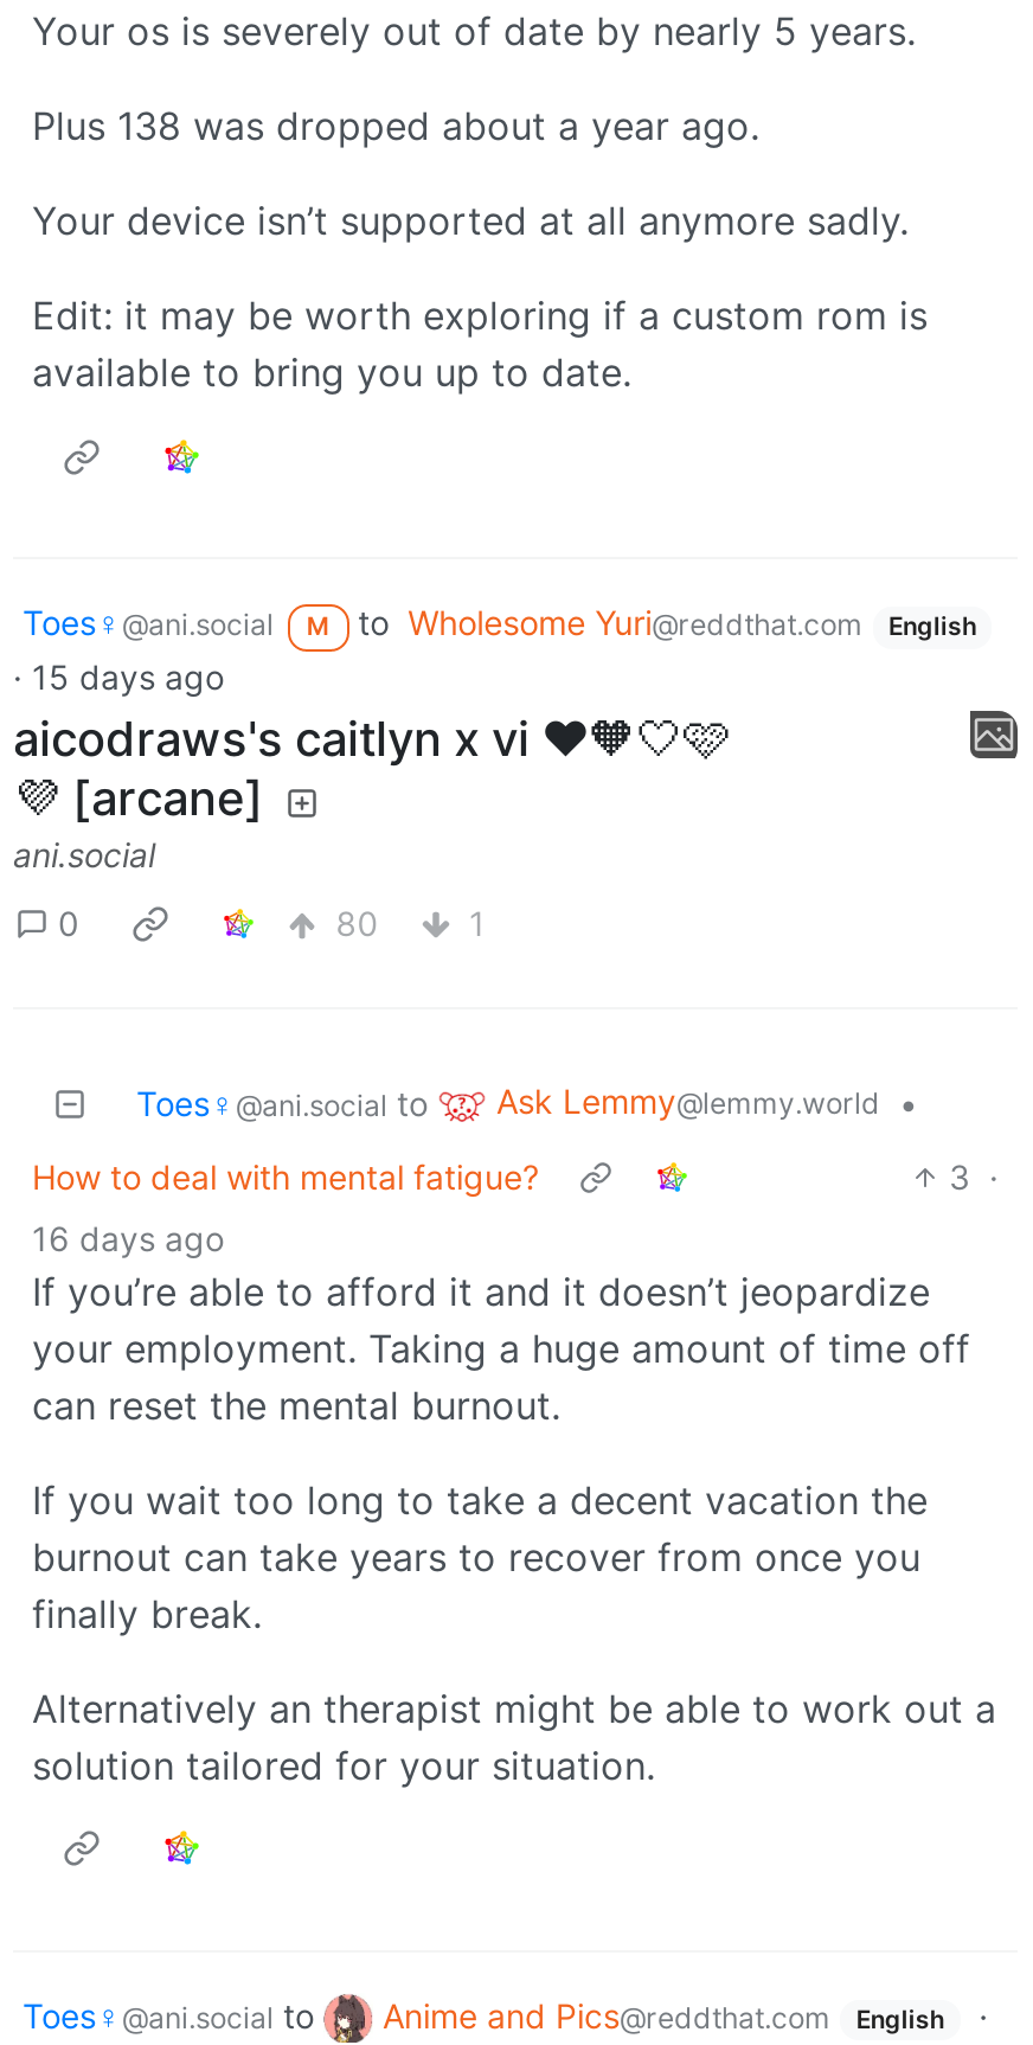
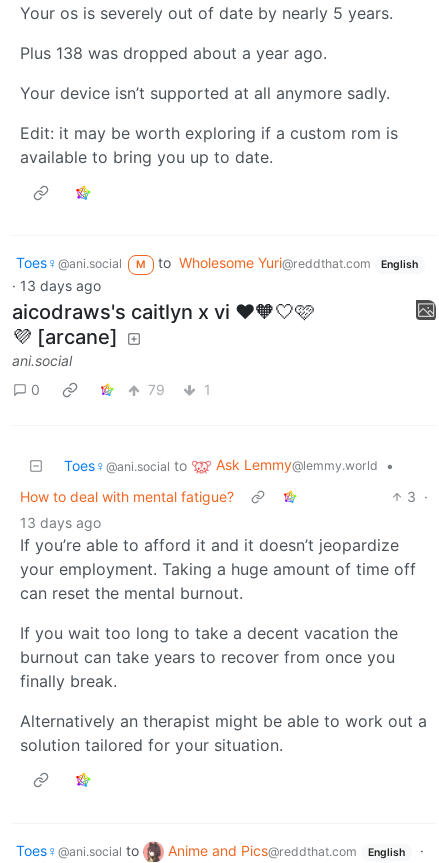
- · 15 days ago
+ · 13 days ago

- 80
+ 79

- 16 days ago
+ 13 days ago
